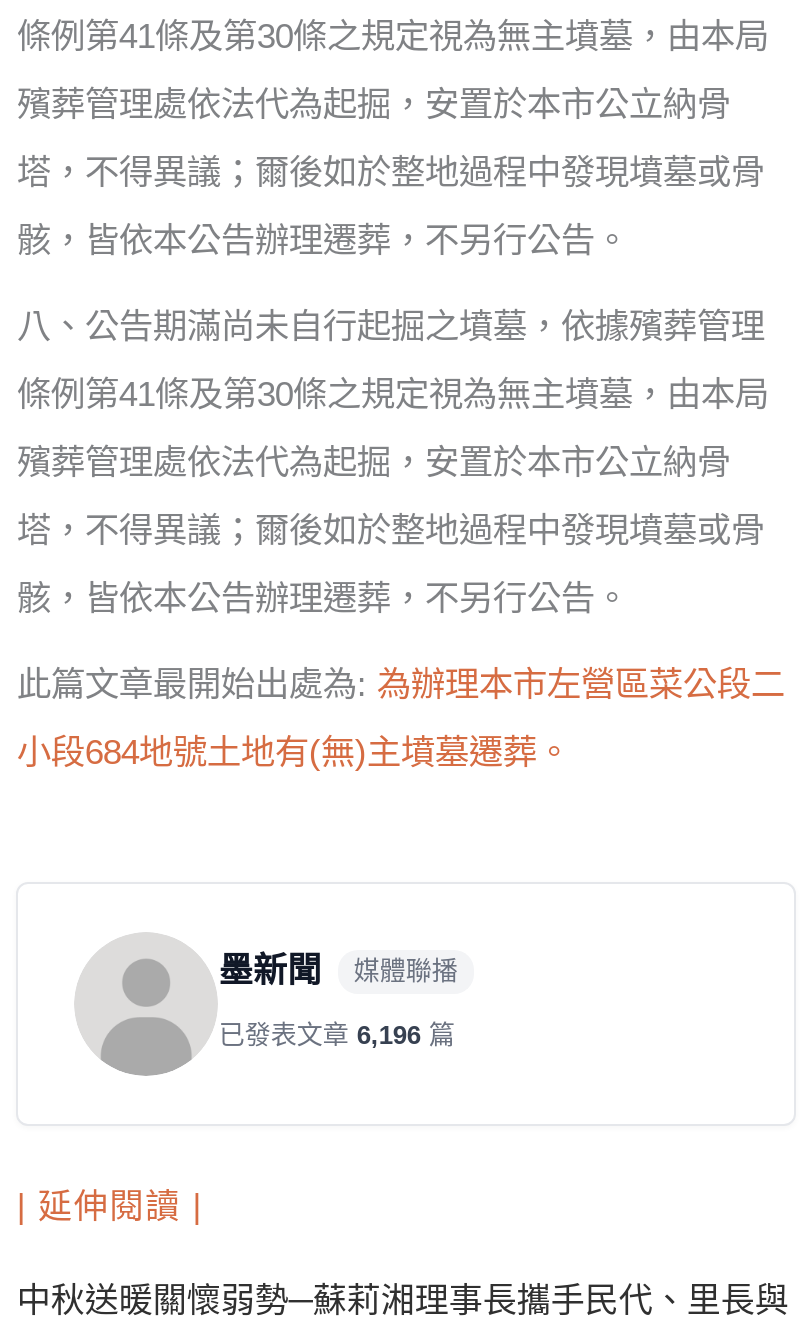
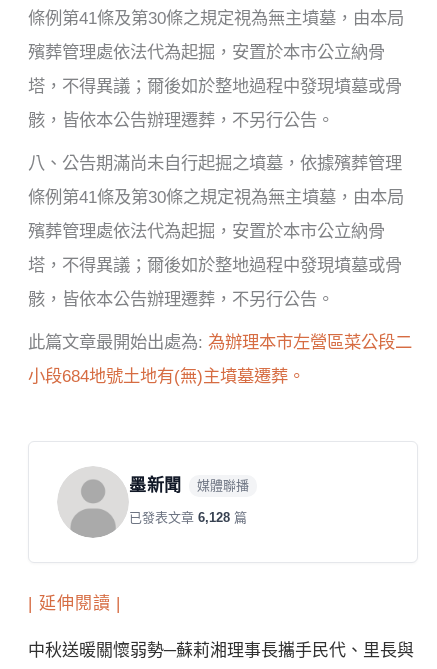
- 已發表文章6,196篇
+ 已發表文章6,128篇
